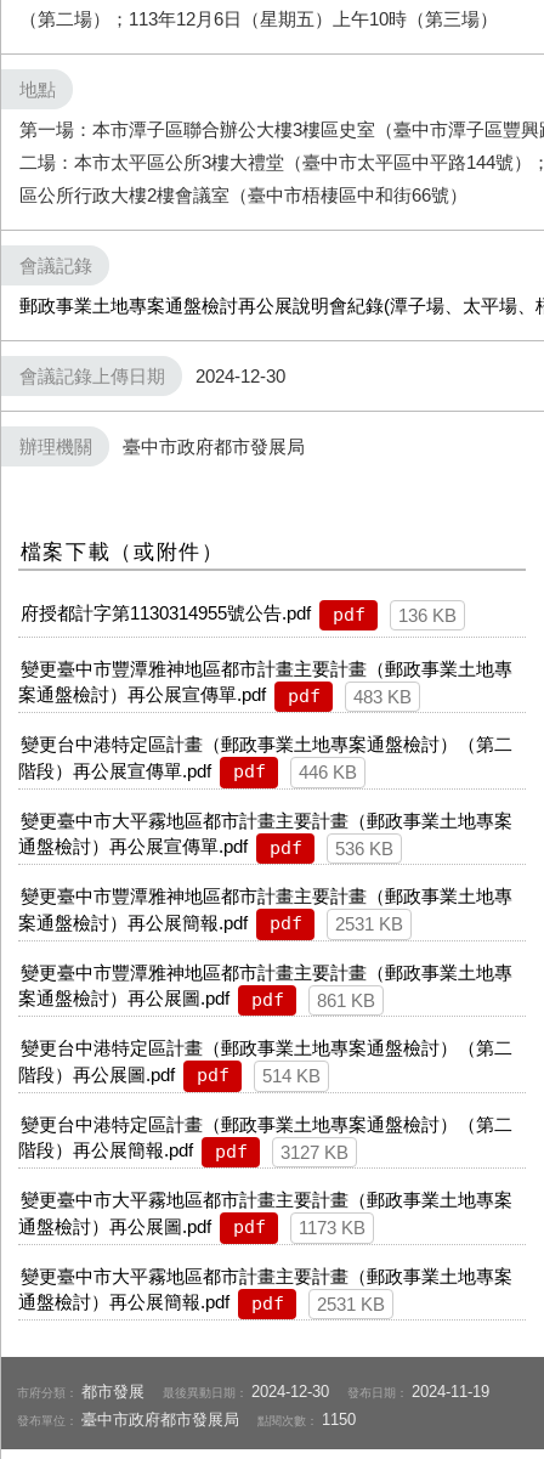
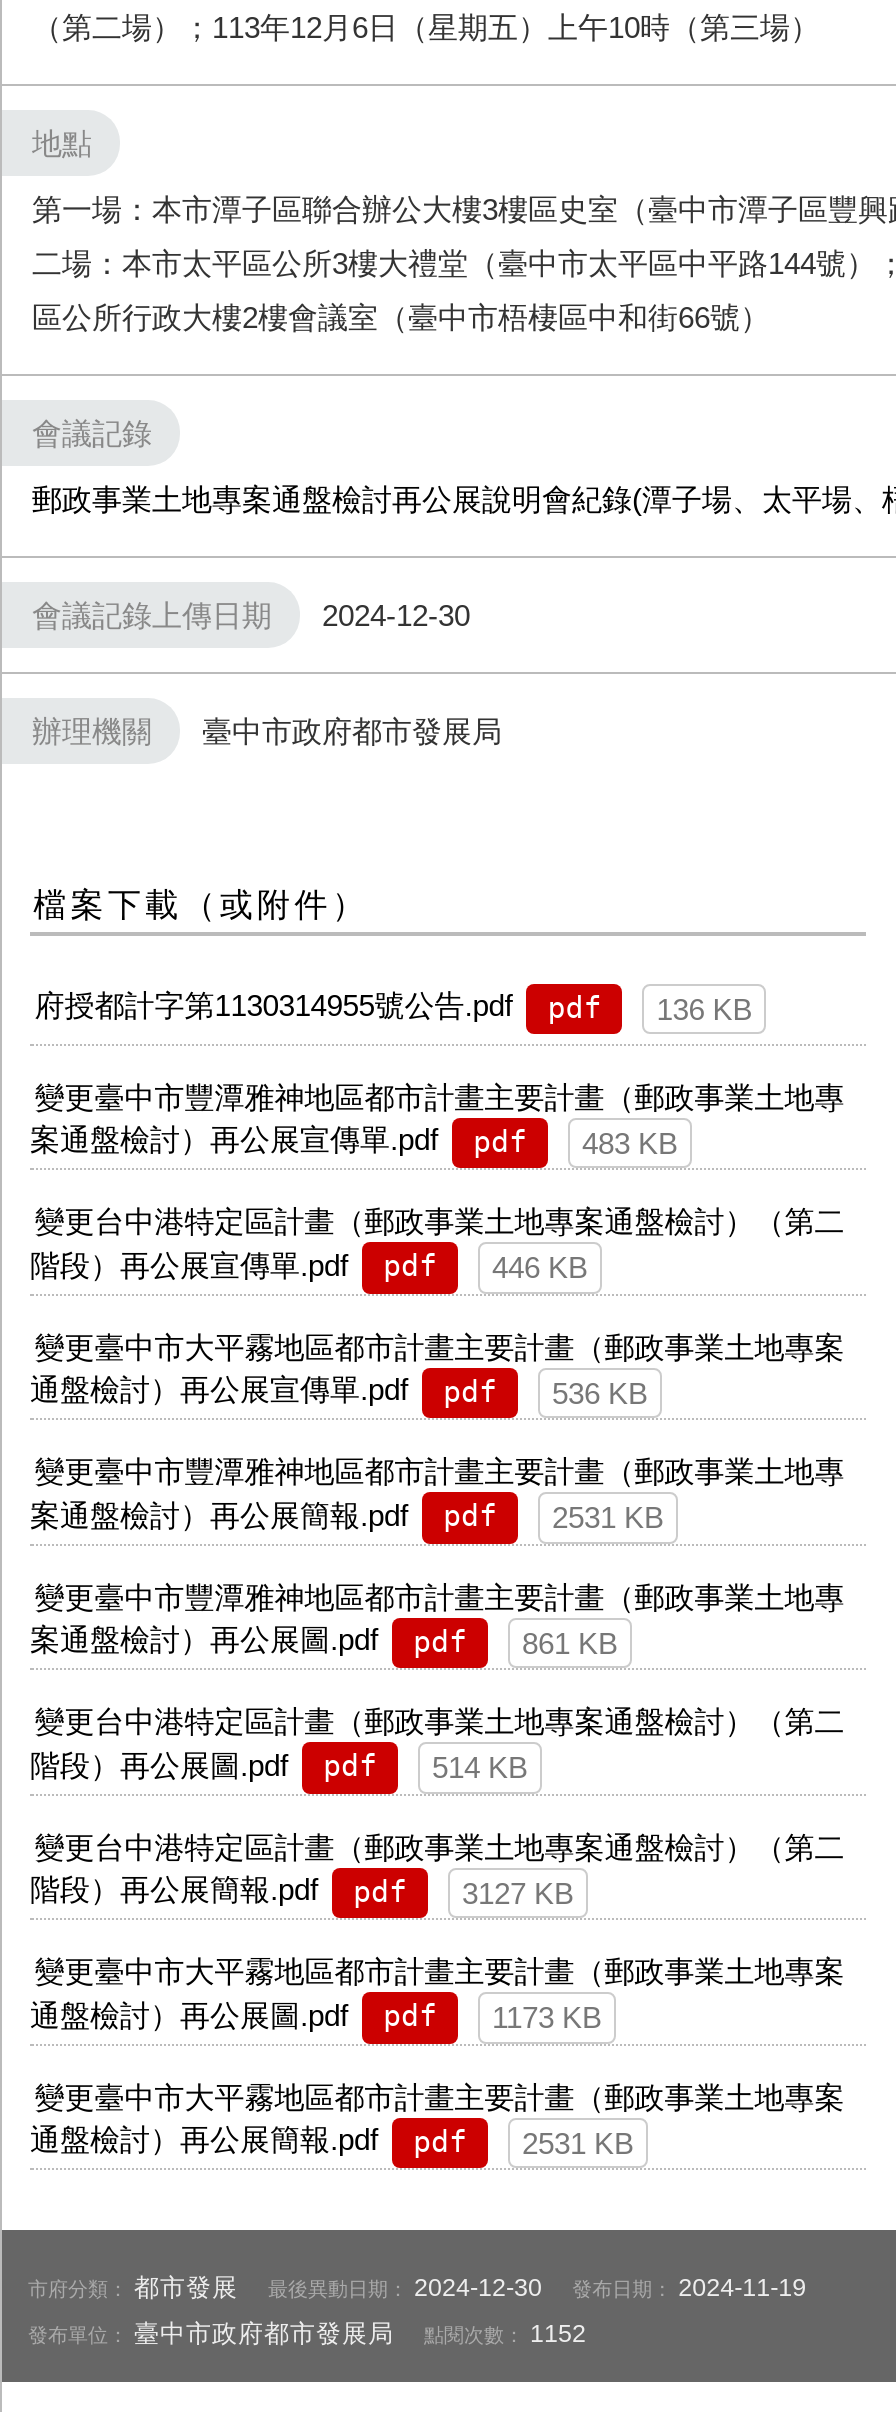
- 發布單位：臺中市政府都市發展局 點閱次數：1150
+ 發布單位：臺中市政府都市發展局 點閱次數：1152
